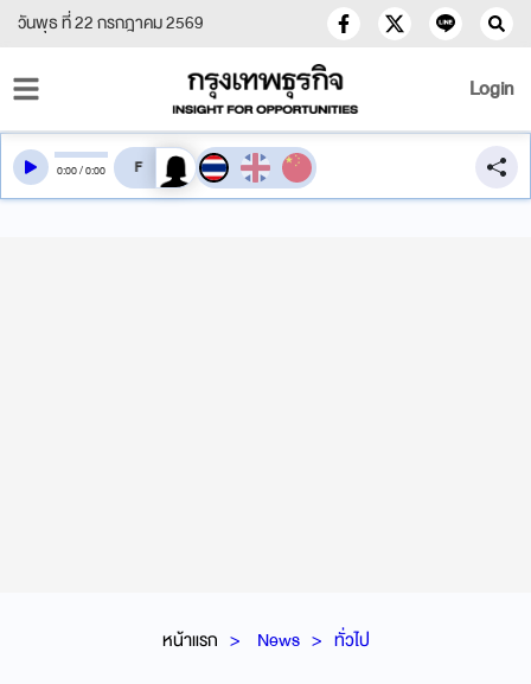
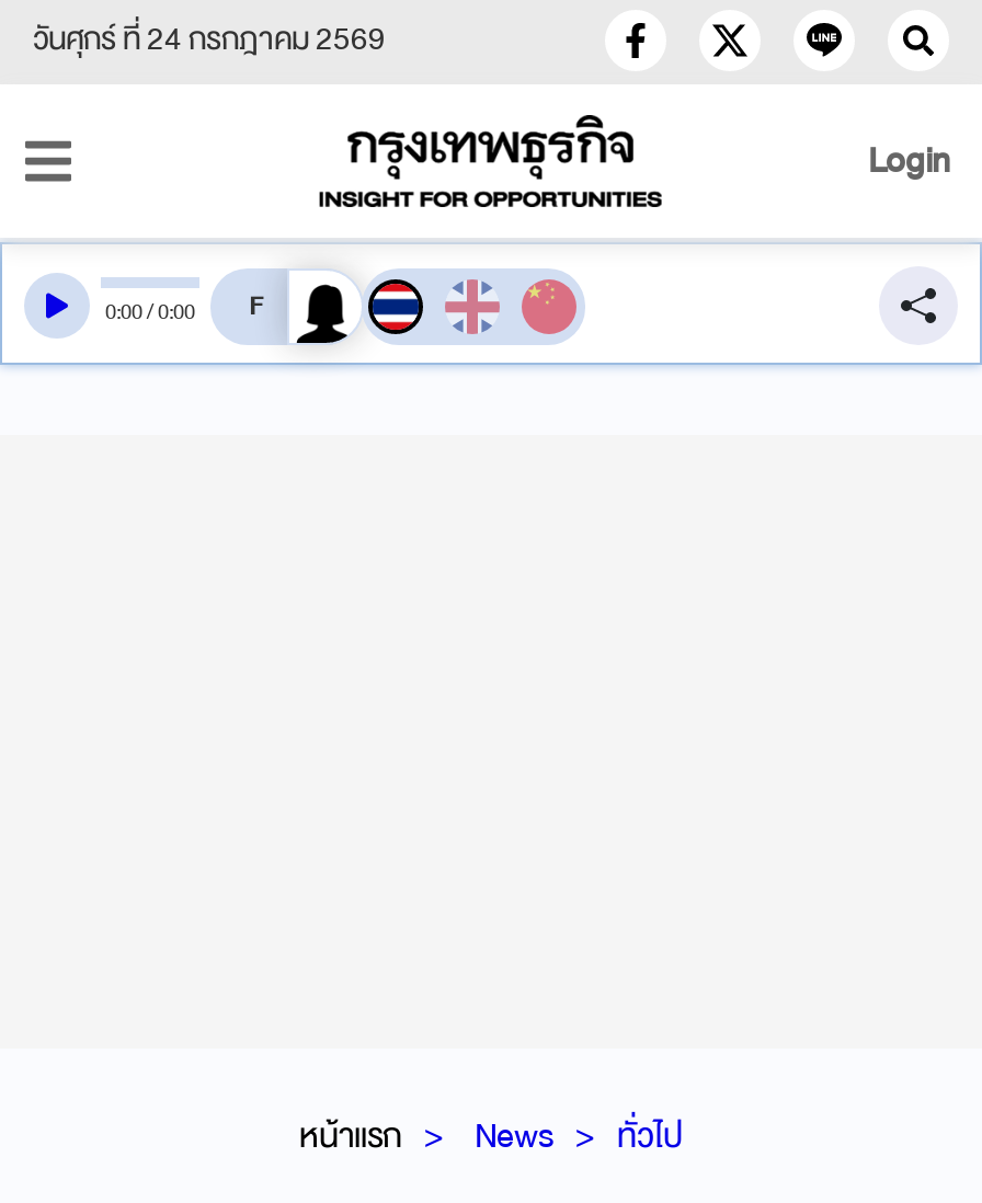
- วันพุธ ที่ 22 กรกฎาคม 2569
+ วันศุกร์ ที่ 24 กรกฎาคม 2569
